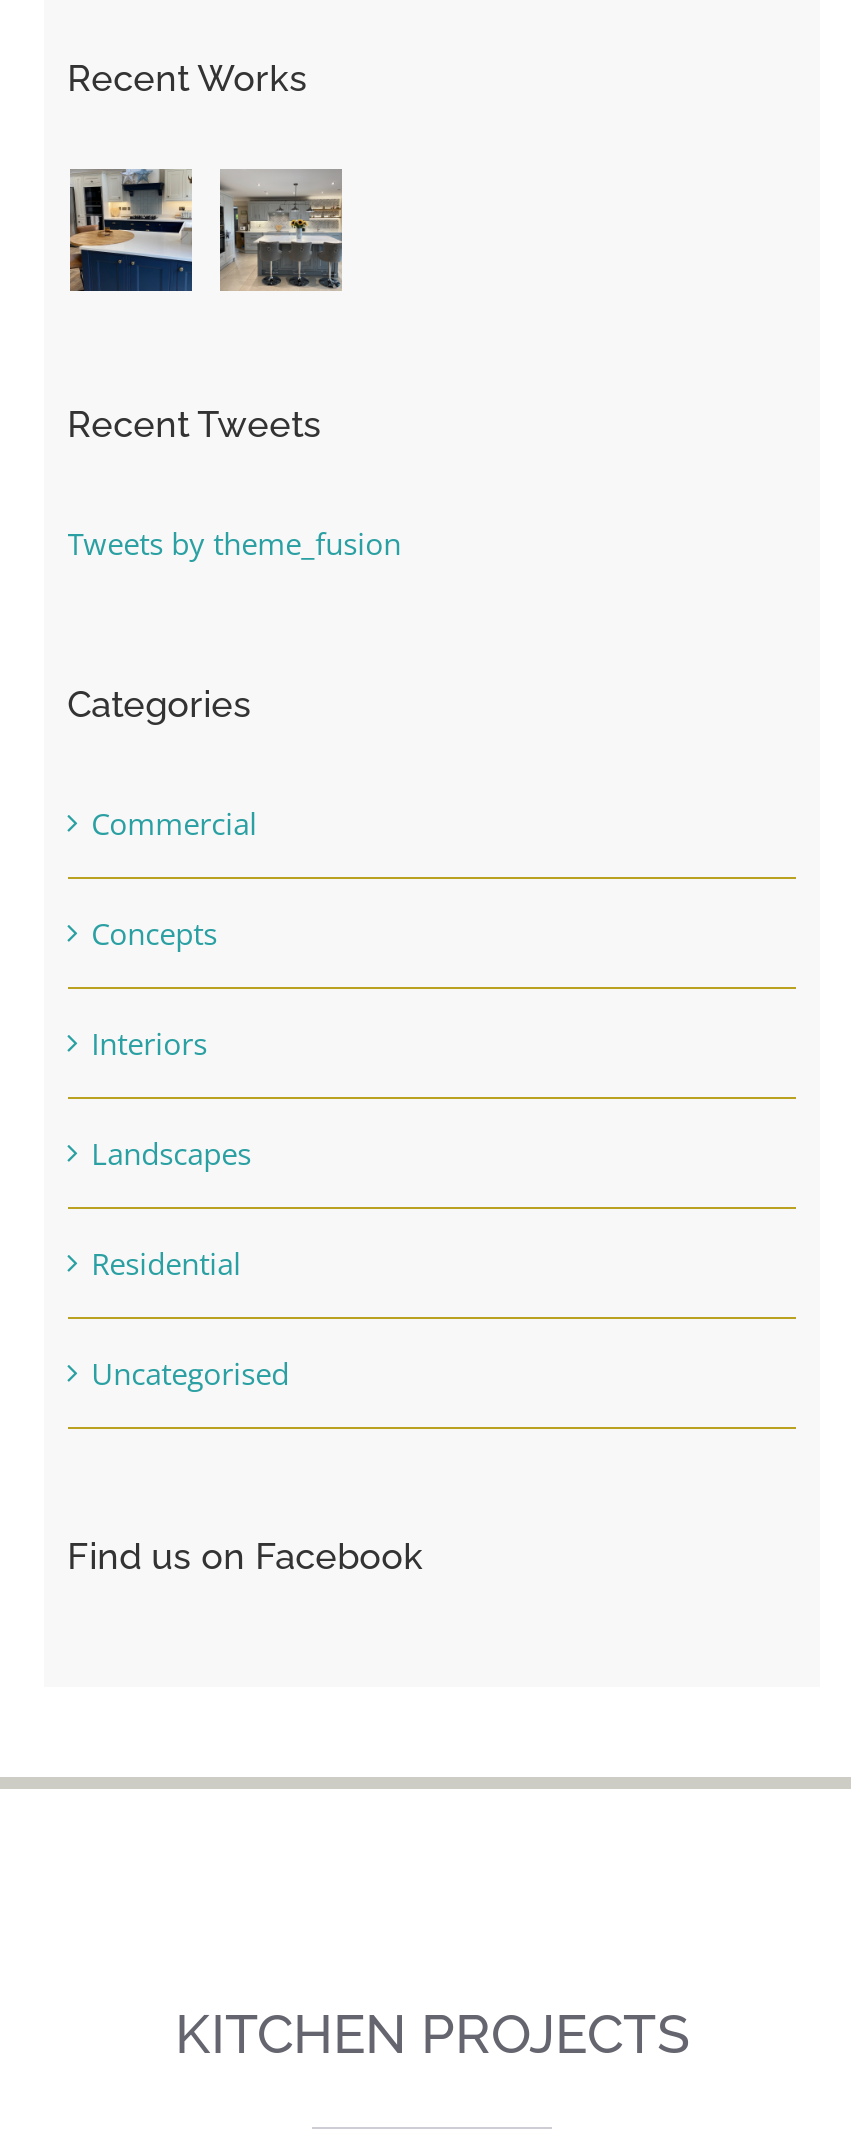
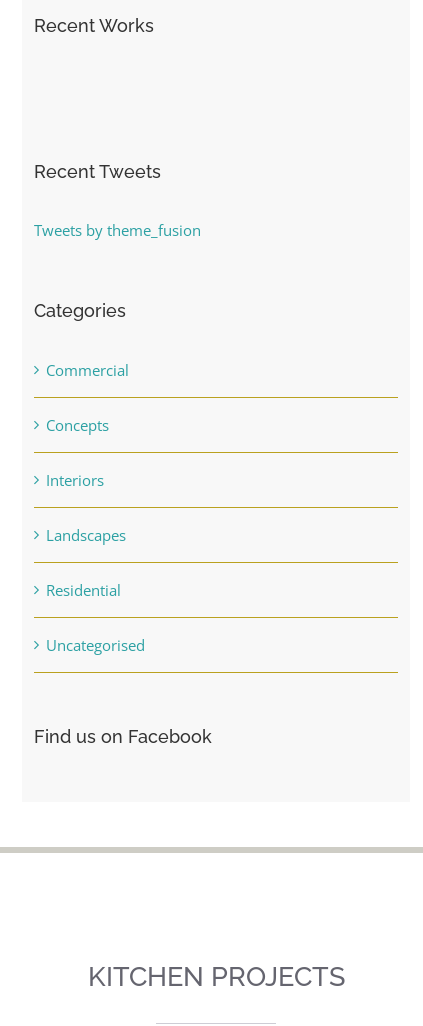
- [image]

- [image]
